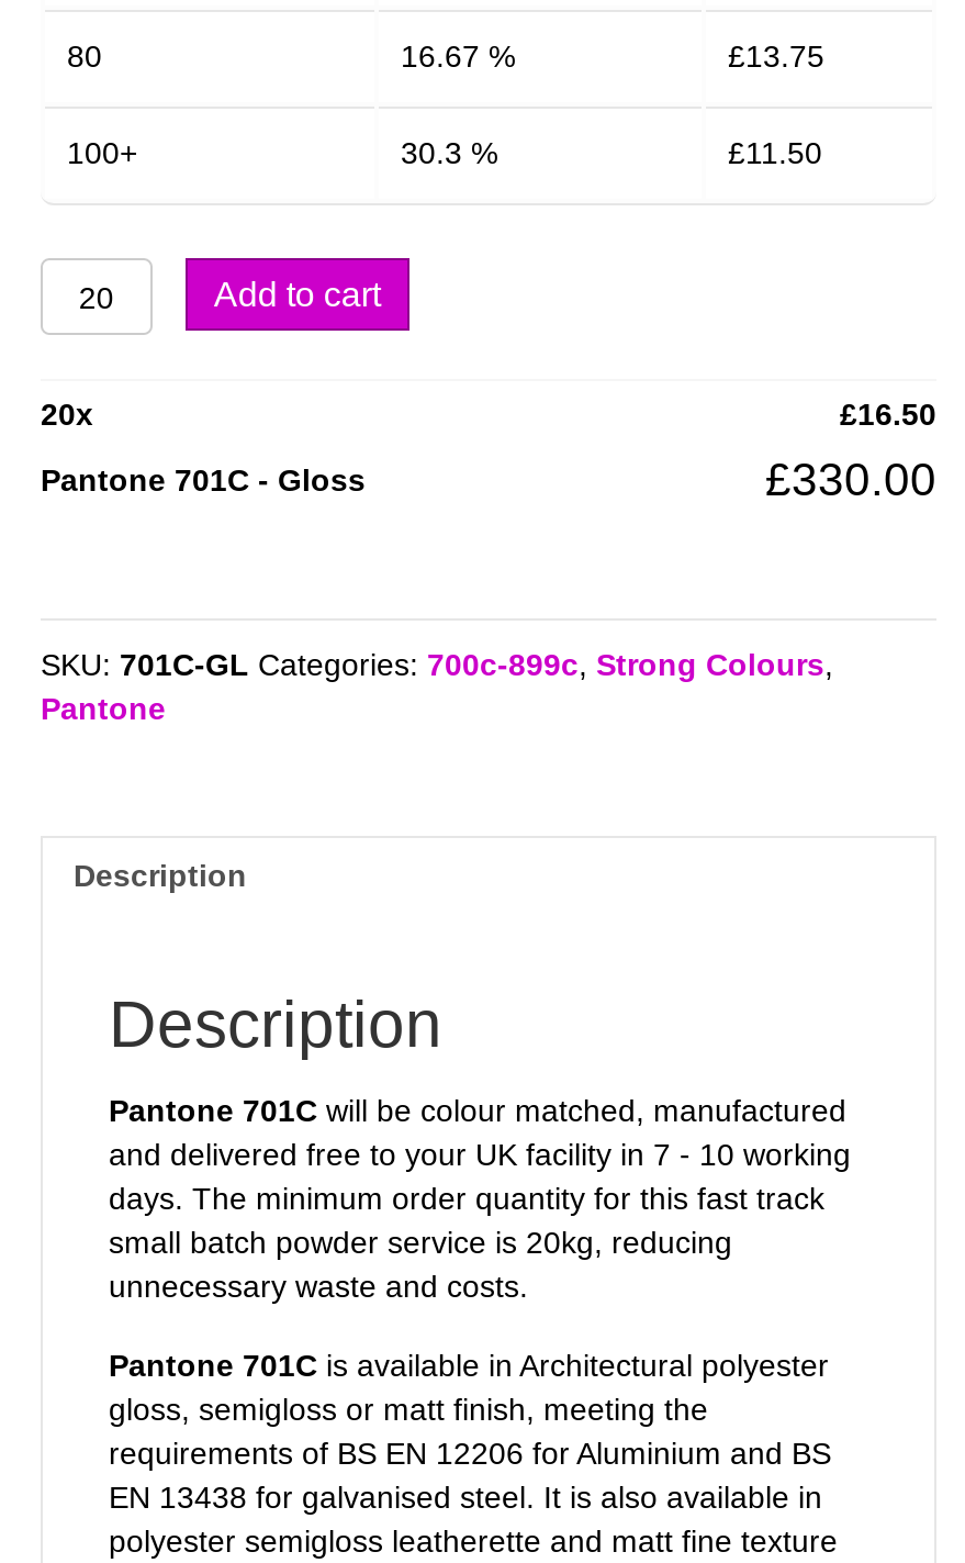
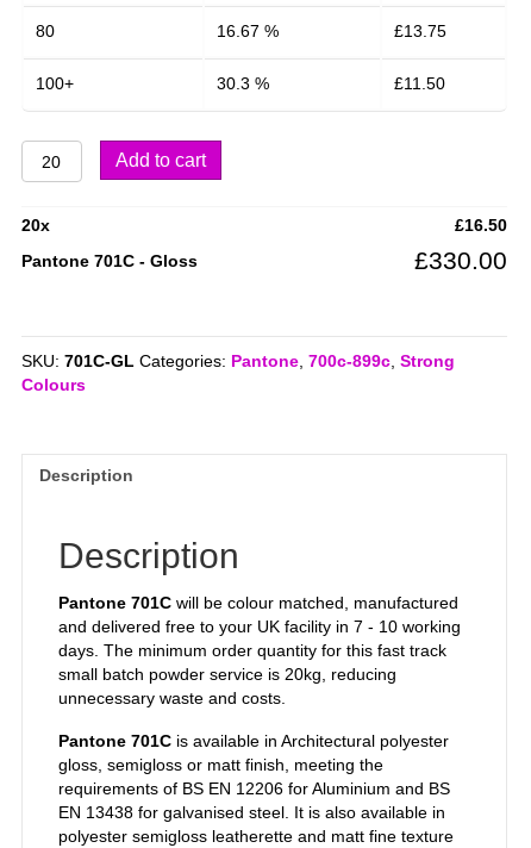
- SKU: 701C-GL Categories: 700c-899c, Strong Colours,
- Pantone
+ SKU: 701C-GL Categories: Pantone, 700c-899c, Strong
+ Colours
